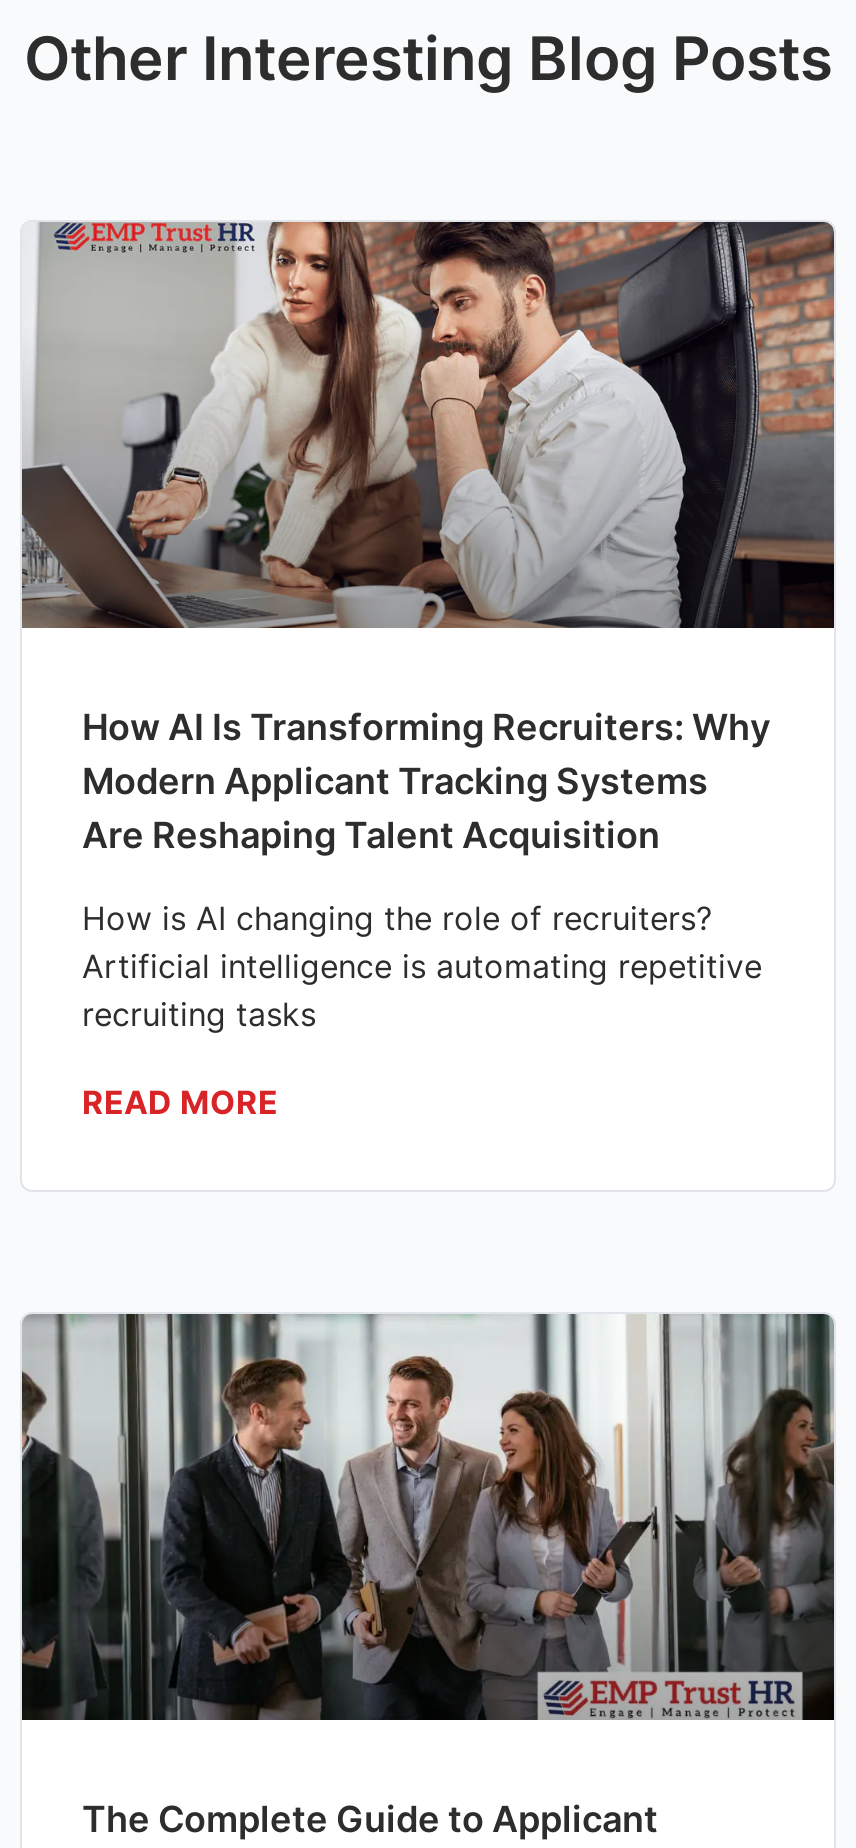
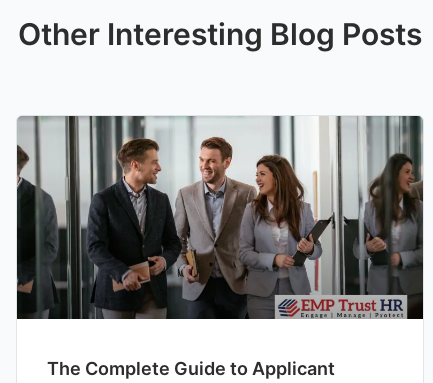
- [image]
- How AI Is Transforming Recruiters: Why
- Modern Applicant Tracking Systems
- Are Reshaping Talent Acquisition
- How is AI changing the role of recruiters?
- Artificial intelligence is automating repetitive
- recruiting tasks
- READ MORE
